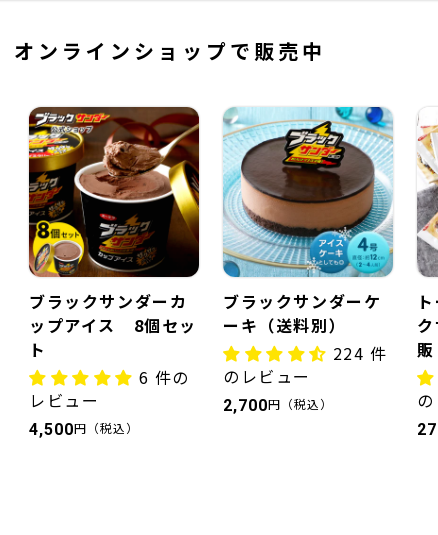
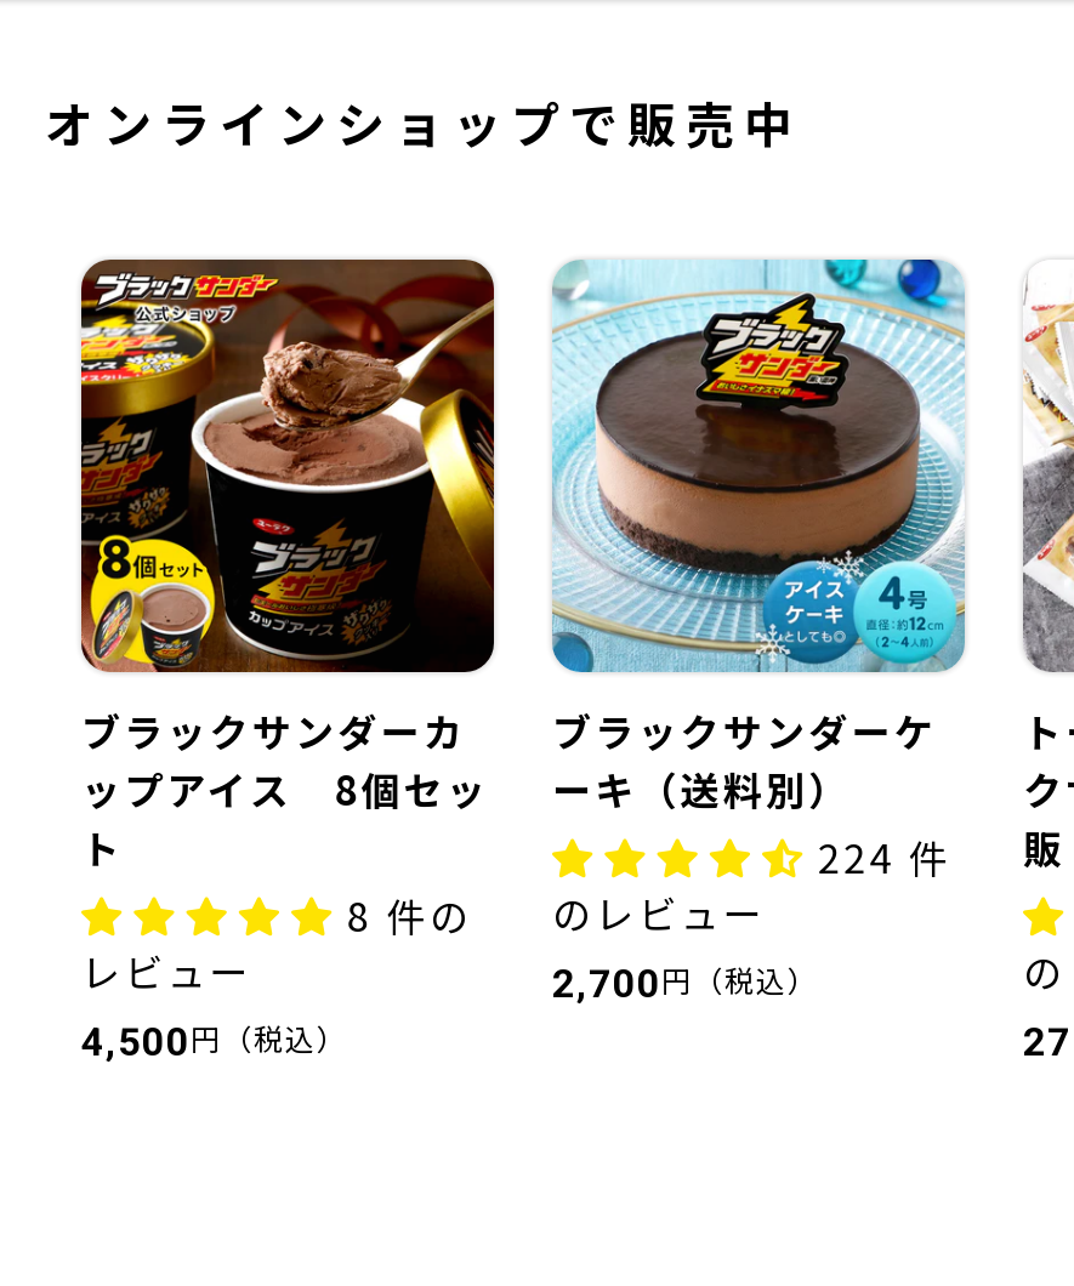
- 6 件の のレビュー
+ 8 件の のレビュー
